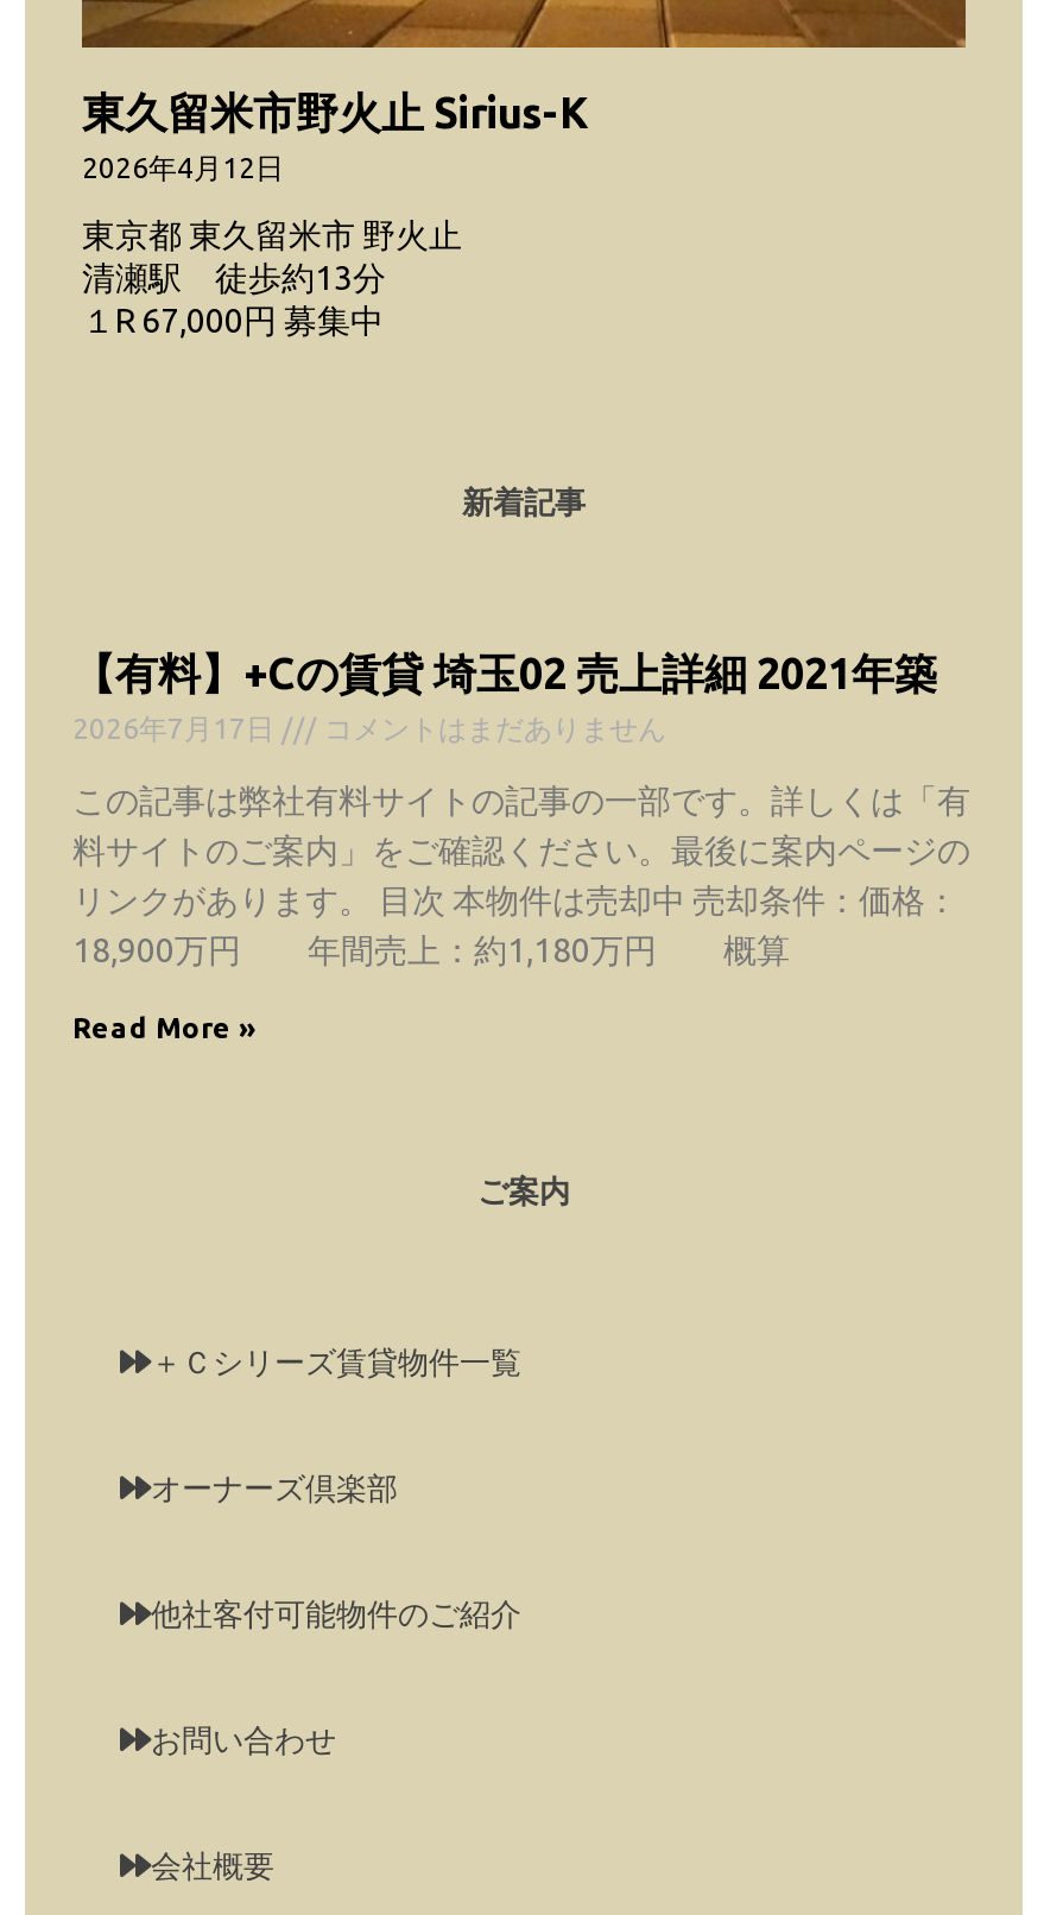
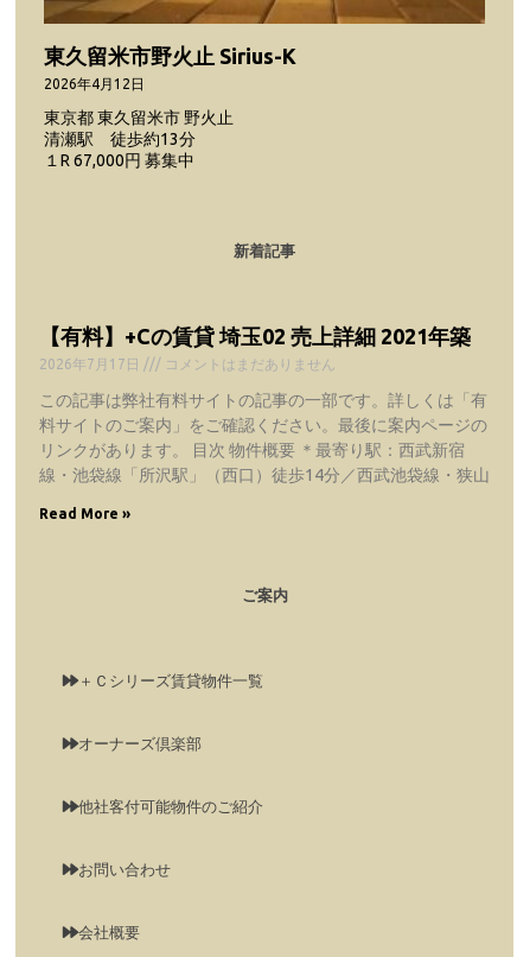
- リンクがあります。 目次 本物件は売却中 売却条件：価格：
- 18,900万円 年間売上：約1,180万円 概算
+ リンクがあります。 目次 物件概要 ＊最寄り駅：西武新宿
+ 線・池袋線「所沢駅」（西口）徒歩14分／西武池袋線・狭山
